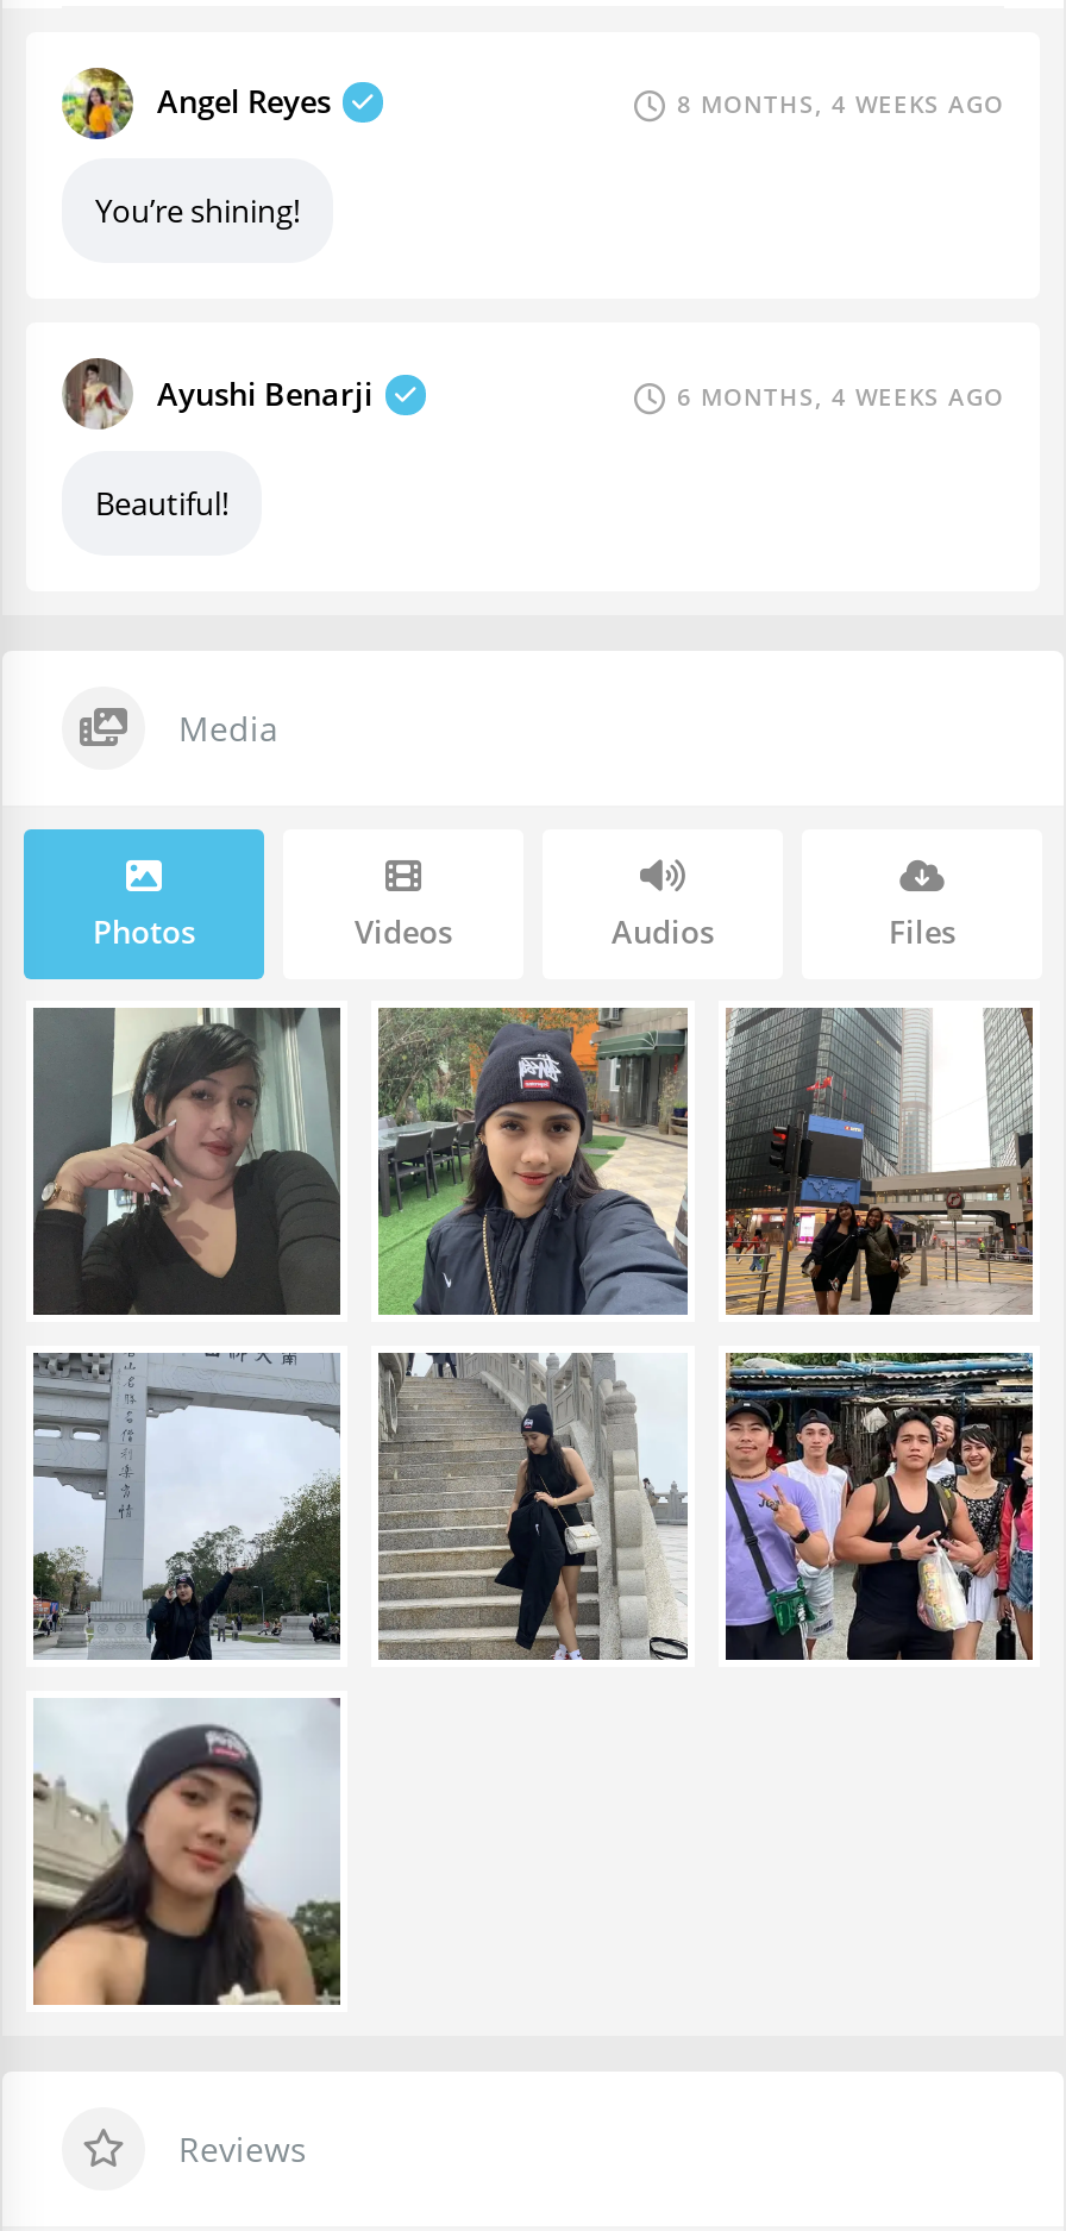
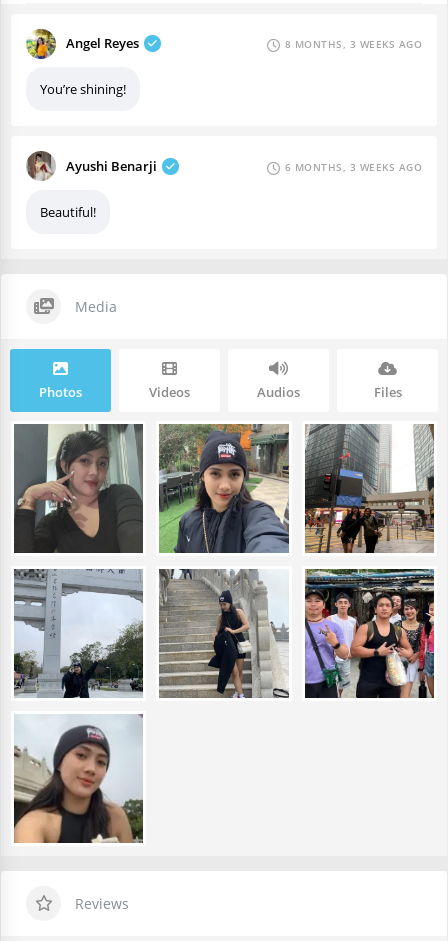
- 8 MONTHS, 4 WEEKS AGO
+ 8 MONTHS, 3 WEEKS AGO

- 6 MONTHS, 4 WEEKS AGO
+ 6 MONTHS, 3 WEEKS AGO
